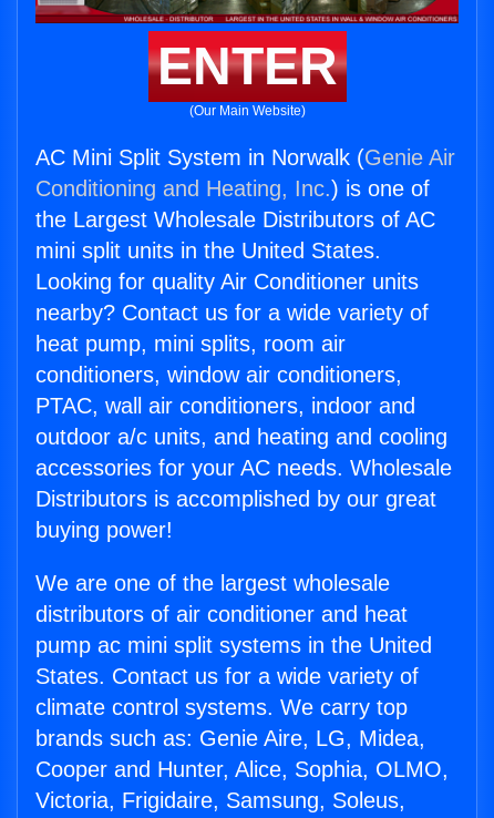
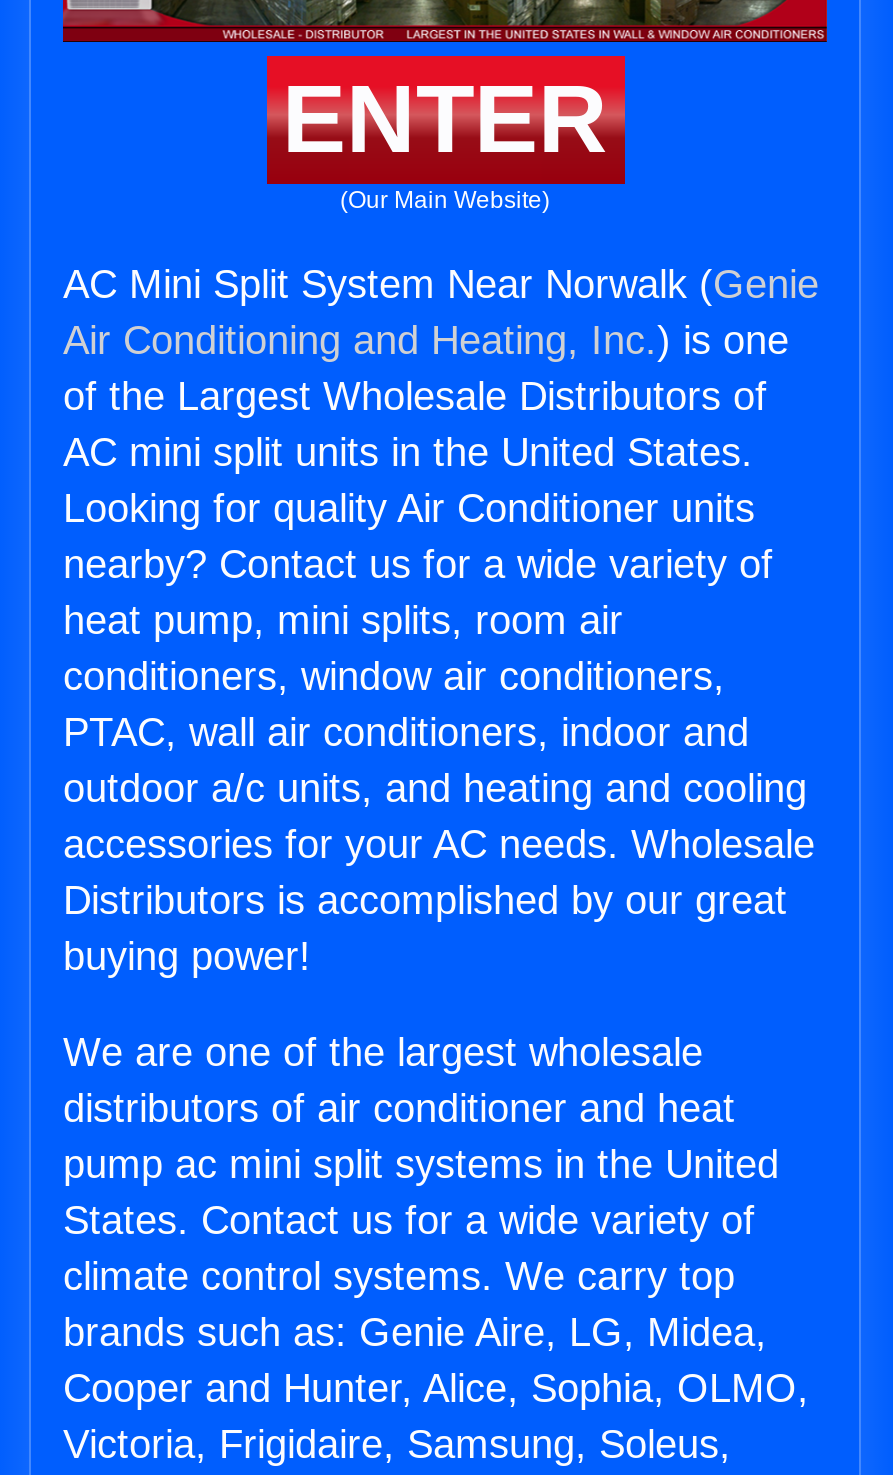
- AC Mini Split System in Norwalk (Genie Air
- Conditioning and Heating, Inc.) is one of
- the Largest Wholesale Distributors of AC
- mini split units in the United States.
+ AC Mini Split System Near Norwalk (Genie
+ Air Conditioning and Heating, Inc.) is one
+ of the Largest Wholesale Distributors of
+ AC mini split units in the United States.
